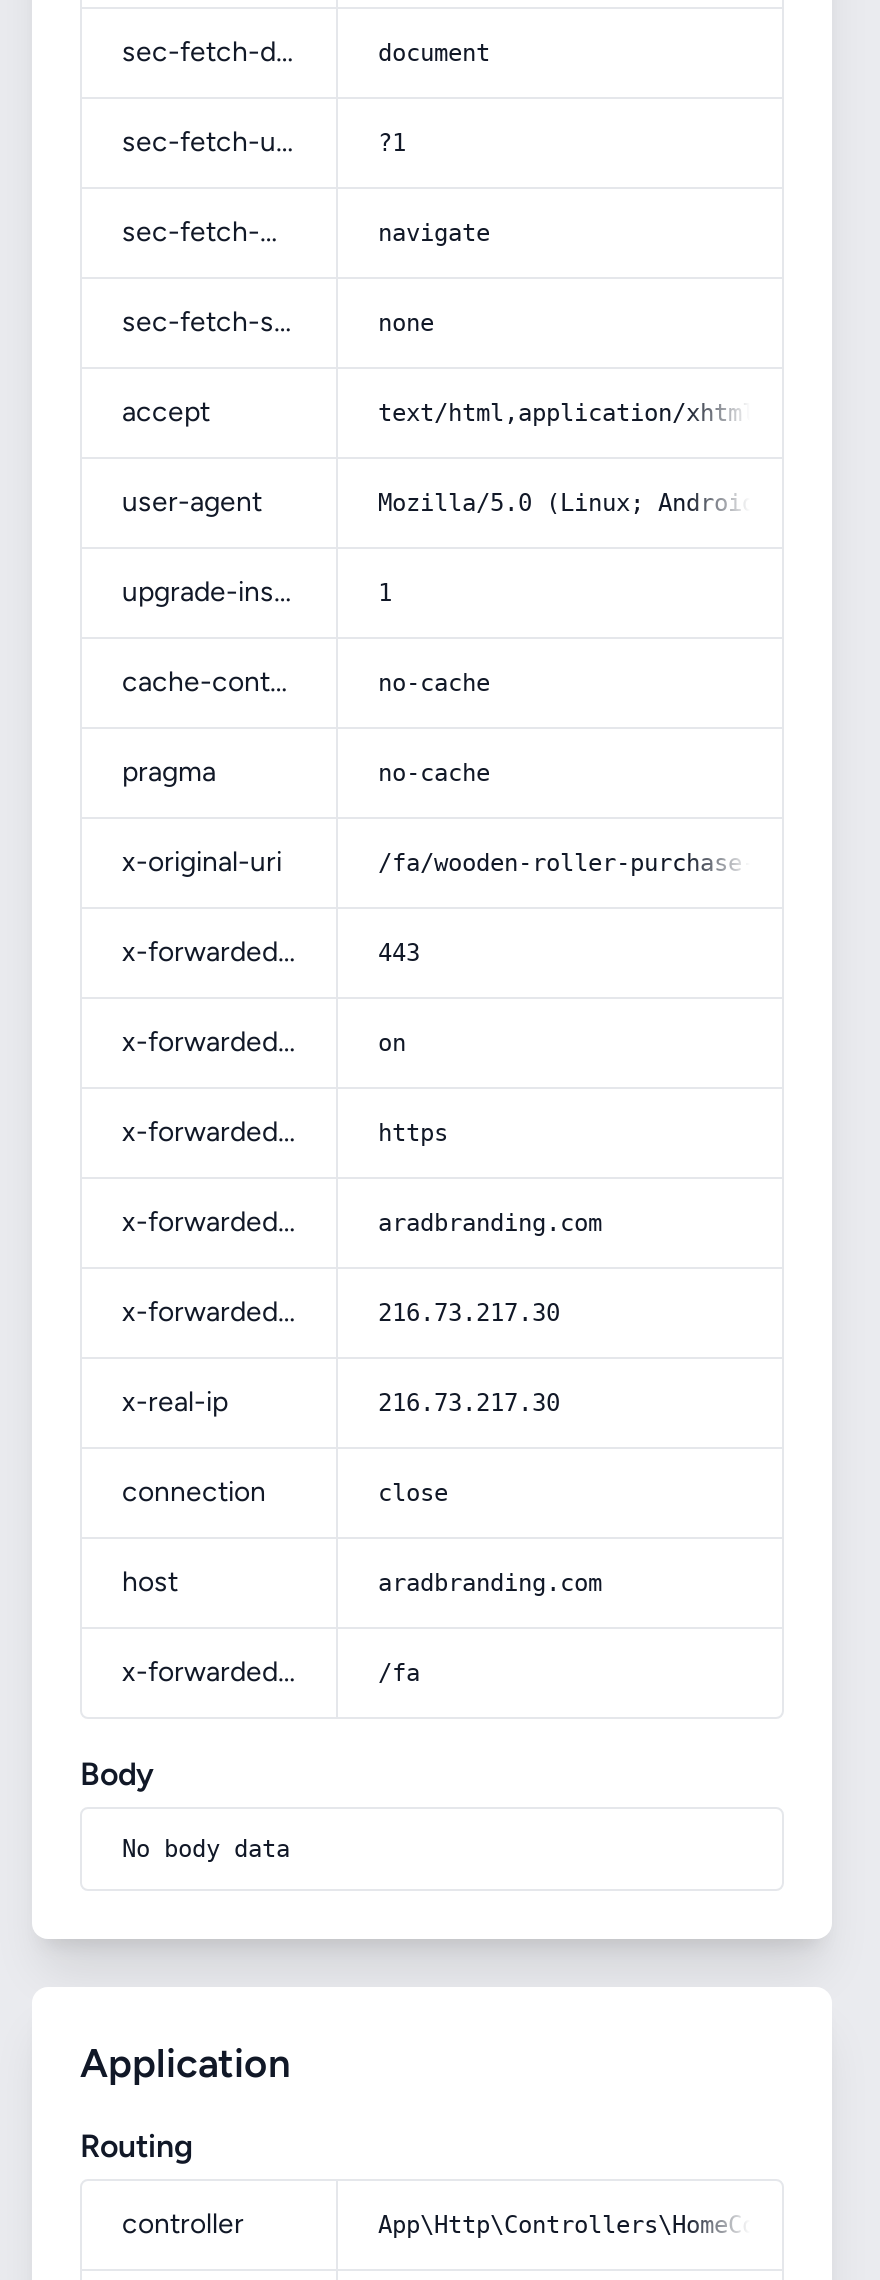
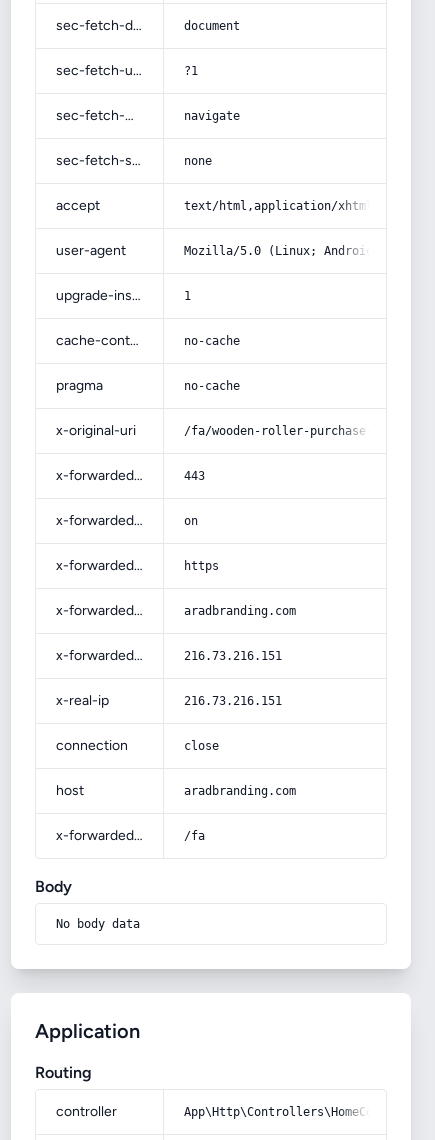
- 216.73.217.30
+ 216.73.216.151

- 216.73.217.30
+ 216.73.216.151
